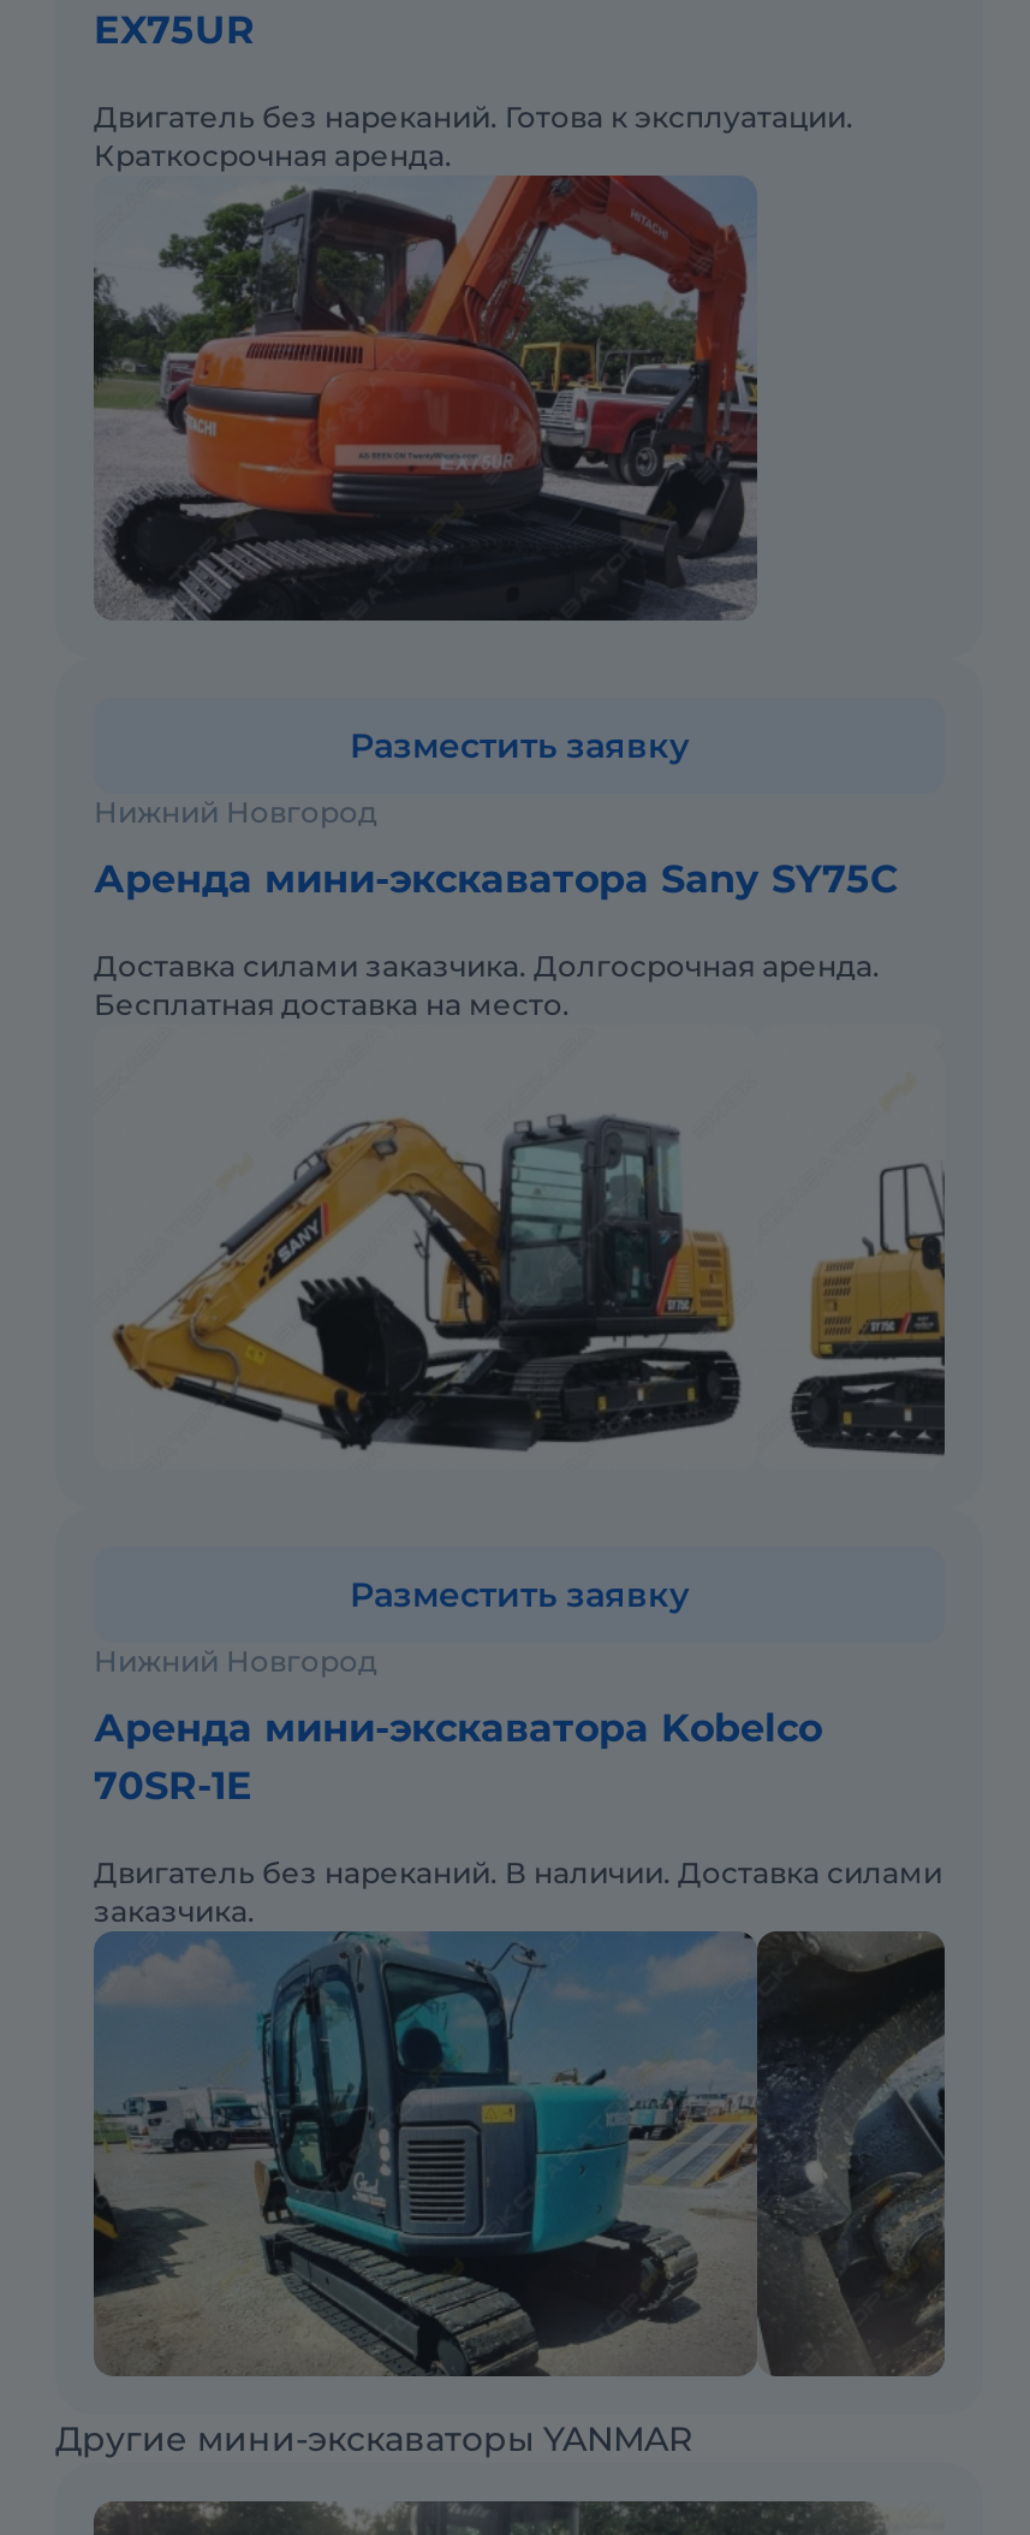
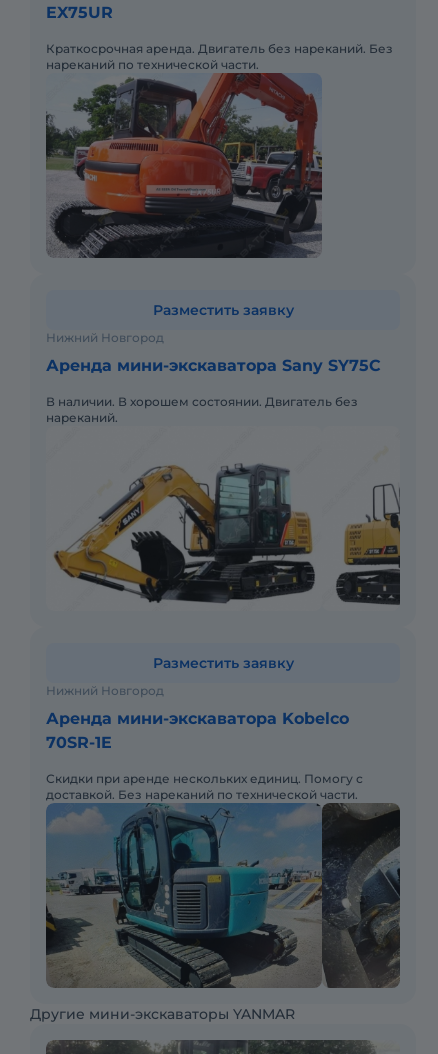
- Двигатель без нареканий. Готова к эксплуатации.
- Краткосрочная аренда.
+ Краткосрочная аренда. Двигатель без нареканий. Без
+ нареканий по технической части.

- Доставка силами заказчика. Долгосрочная аренда.
- Бесплатная доставка на место.
+ В наличии. В хорошем состоянии. Двигатель без
+ нареканий.

- Двигатель без нареканий. В наличии. Доставка силами
- заказчика.
+ Скидки при аренде нескольких единиц. Помогу с
+ доставкой. Без нареканий по технической части.
